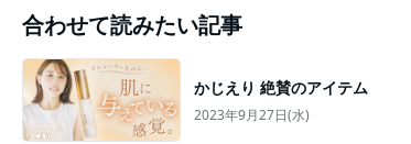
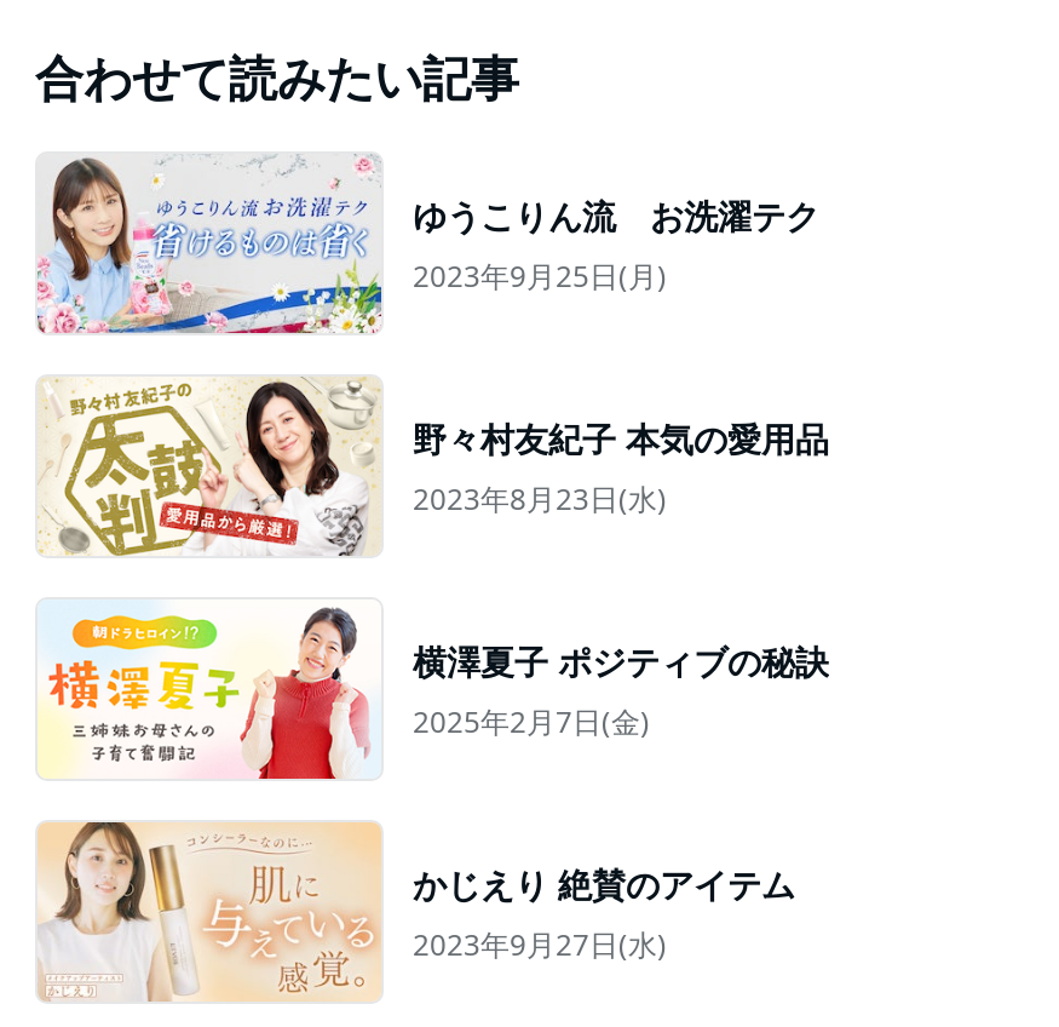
+ [image]
+ 野々村友紀子 本気の愛用品
+ 2023年8月23日(水)

+ [image]
+ ゆうこりん流 お洗濯テク
+ 2023年9月25日(月)

+ [image]
+ 横澤夏子 ポジティブの秘訣
+ 2025年2月7日(金)
